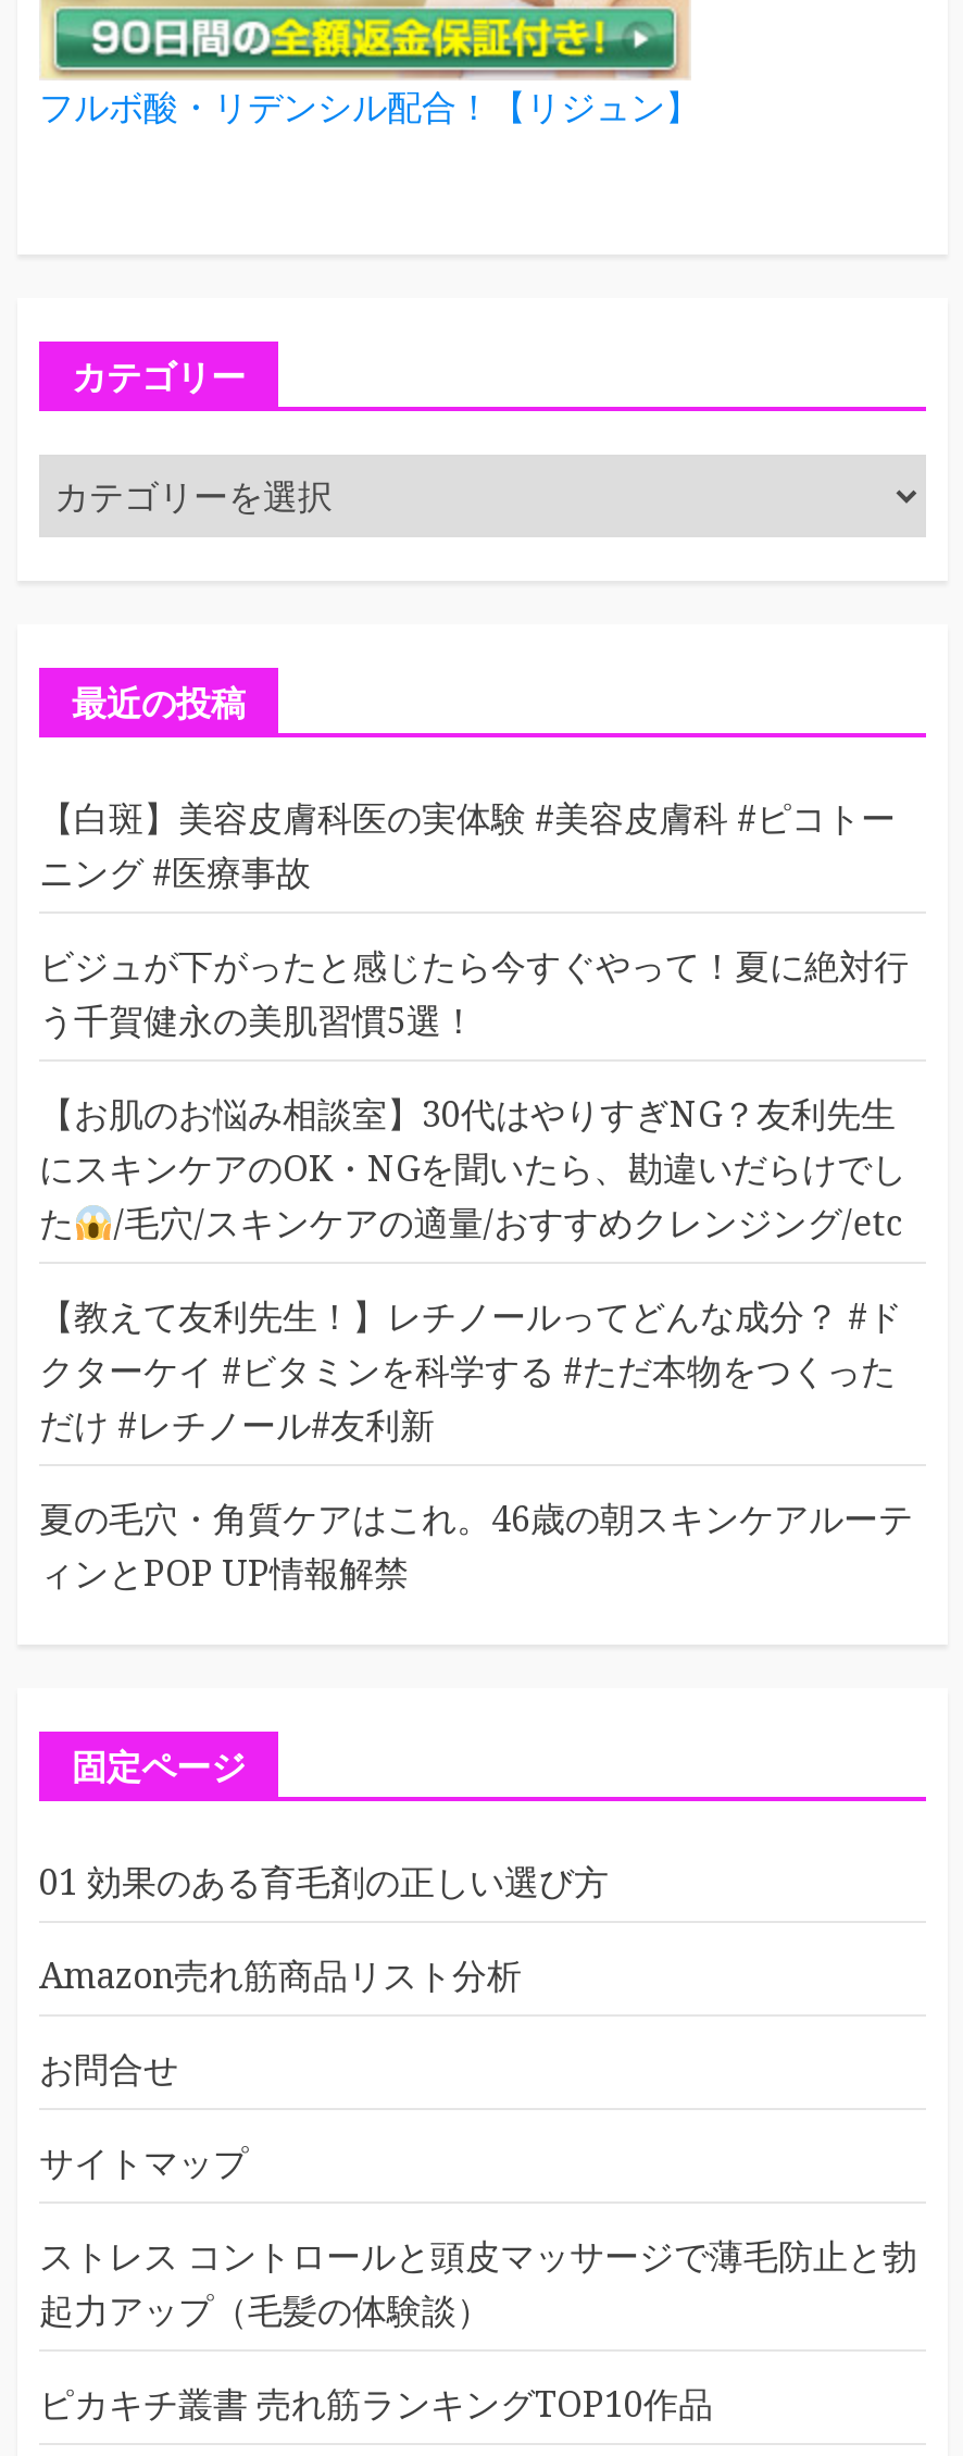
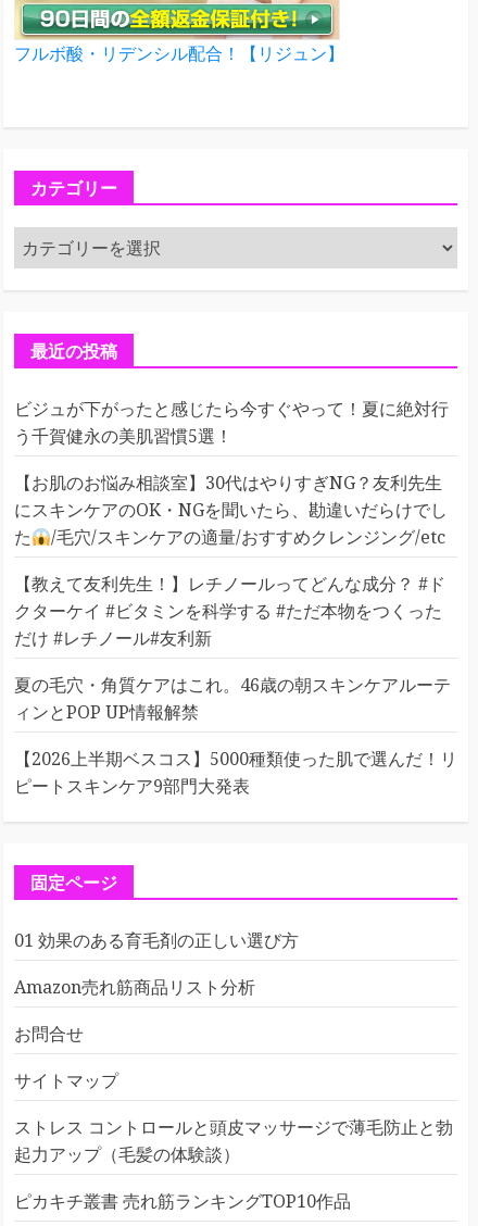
- 【白斑】美容皮膚科医の実体験 #美容皮膚科 #ピコトー
- ニング #医療事故

moved up: ビジュが下がったと感じたら今すぐやって！夏に絶対行 | う千賀健永の美肌習慣5選！ | 【お肌のお悩み相談室】30代はやりすぎNG？友利先生 | ... | 夏の毛穴・角質ケアはこれ。46歳の朝スキンケアルーテ | ィンとPOP UP情報解禁

+ 【2026上半期ベスコス】5000種類使った肌で選んだ！リ
+ ピートスキンケア9部門大発表
